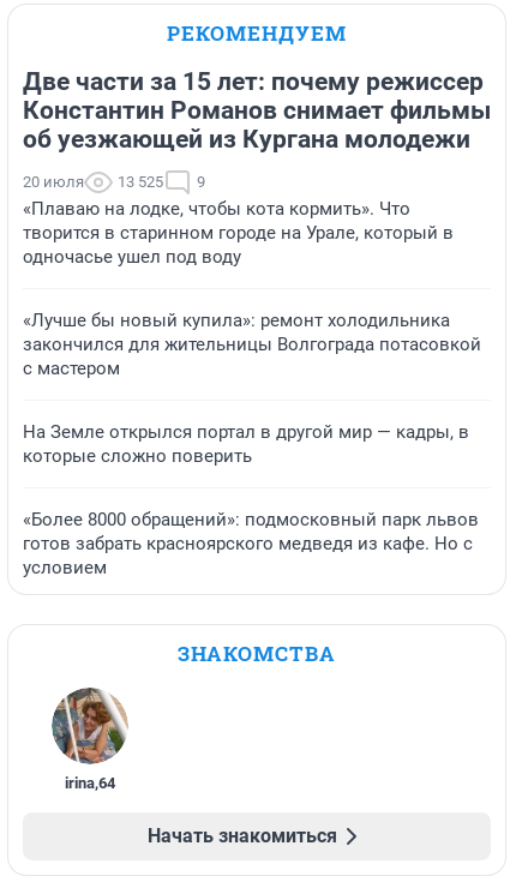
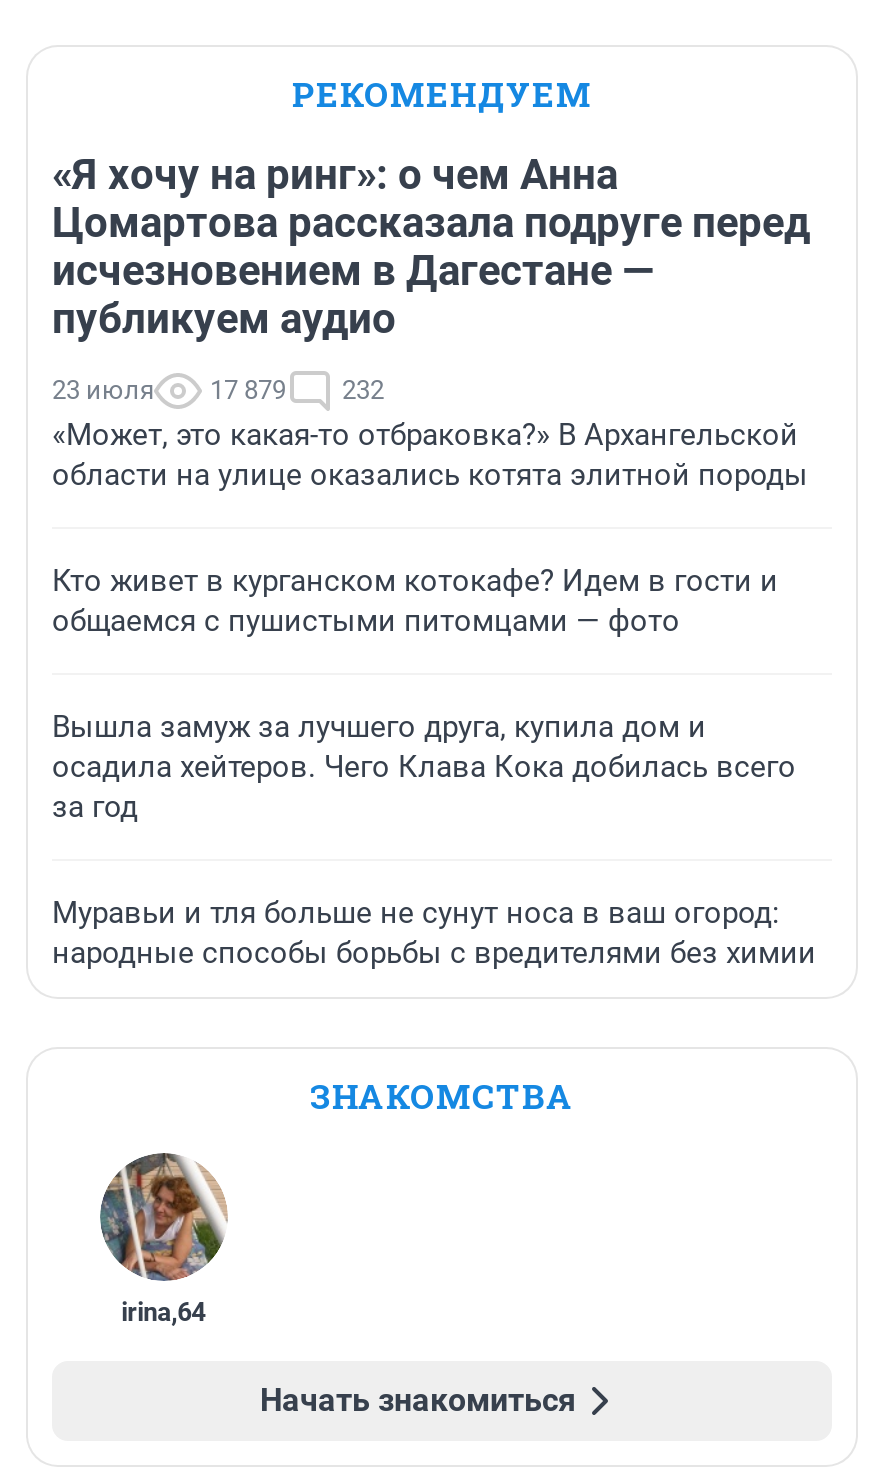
- Две части за 15 лет: почему режиссер
- Константин Романов снимает фильмы
- об уезжающей из Кургана молодежи
+ «Я хочу на ринг»: о чем Анна
+ Цомартова рассказала подруге перед
+ исчезновением в Дагестане —
+ публикуем аудио

- 20 июля
- 13 525
- 9
- «Плаваю на лодке, чтобы кота кормить». Что
- творится в старинном городе на Урале, который в
- одночасье ушел под воду
+ 23 июля
+ 17 879
+ 232
+ «Может, это какая-то отбраковка?» В Архангельской
+ области на улице оказались котята элитной породы

- «Лучше бы новый купила»: ремонт холодильника
- закончился для жительницы Волгограда потасовкой
- с мастером
+ Кто живет в курганском котокафе? Идем в гости и
+ общаемся с пушистыми питомцами — фото

- На Земле открылся портал в другой мир — кадры, в
- которые сложно поверить
+ Вышла замуж за лучшего друга, купила дом и
+ осадила хейтеров. Чего Клава Кока добилась всего
+ за год

- «Более 8000 обращений»: подмосковный парк львов
- готов забрать красноярского медведя из кафе. Но с
- условием
+ Муравьи и тля больше не сунут носа в ваш огород:
+ народные способы борьбы с вредителями без химии
